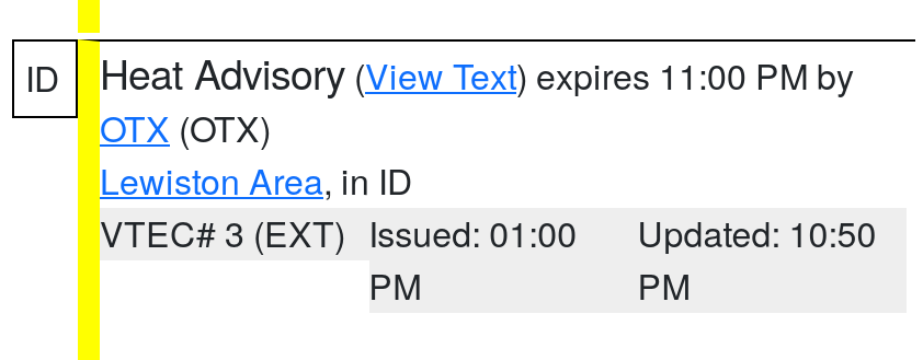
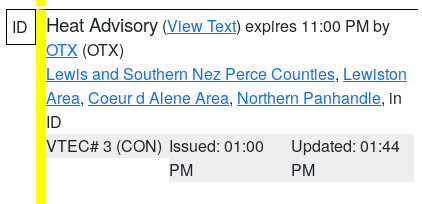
- Lewiston Area, in ID
- VTEC# 3 (EXT) Issued: 01:00
+ Lewis and Southern Nez Perce Counties, Lewiston
+ Area, Coeur d Alene Area, Northern Panhandle, in
+ ID
+ VTEC# 3 (CON) Issued: 01:00

- Updated: 10:50
+ Updated: 01:44
